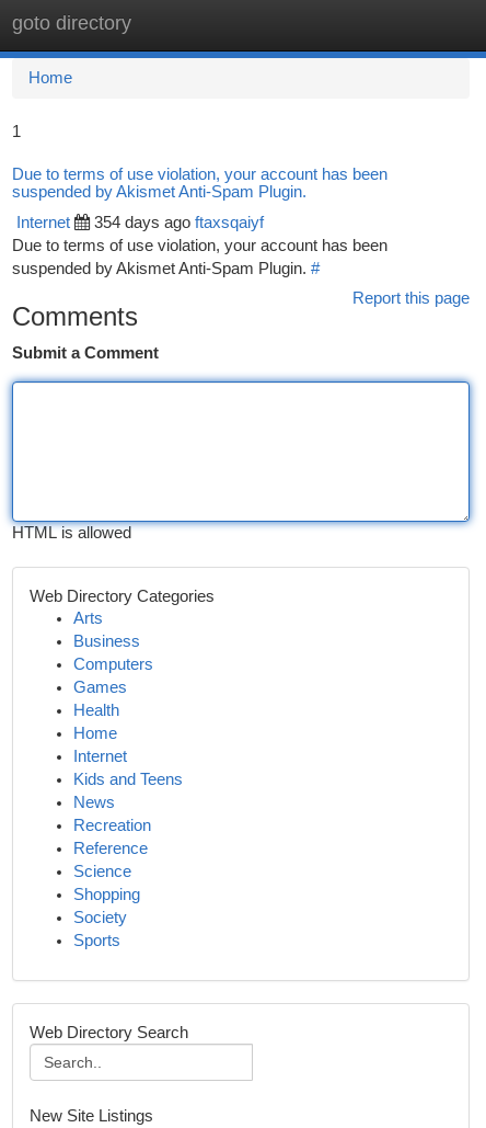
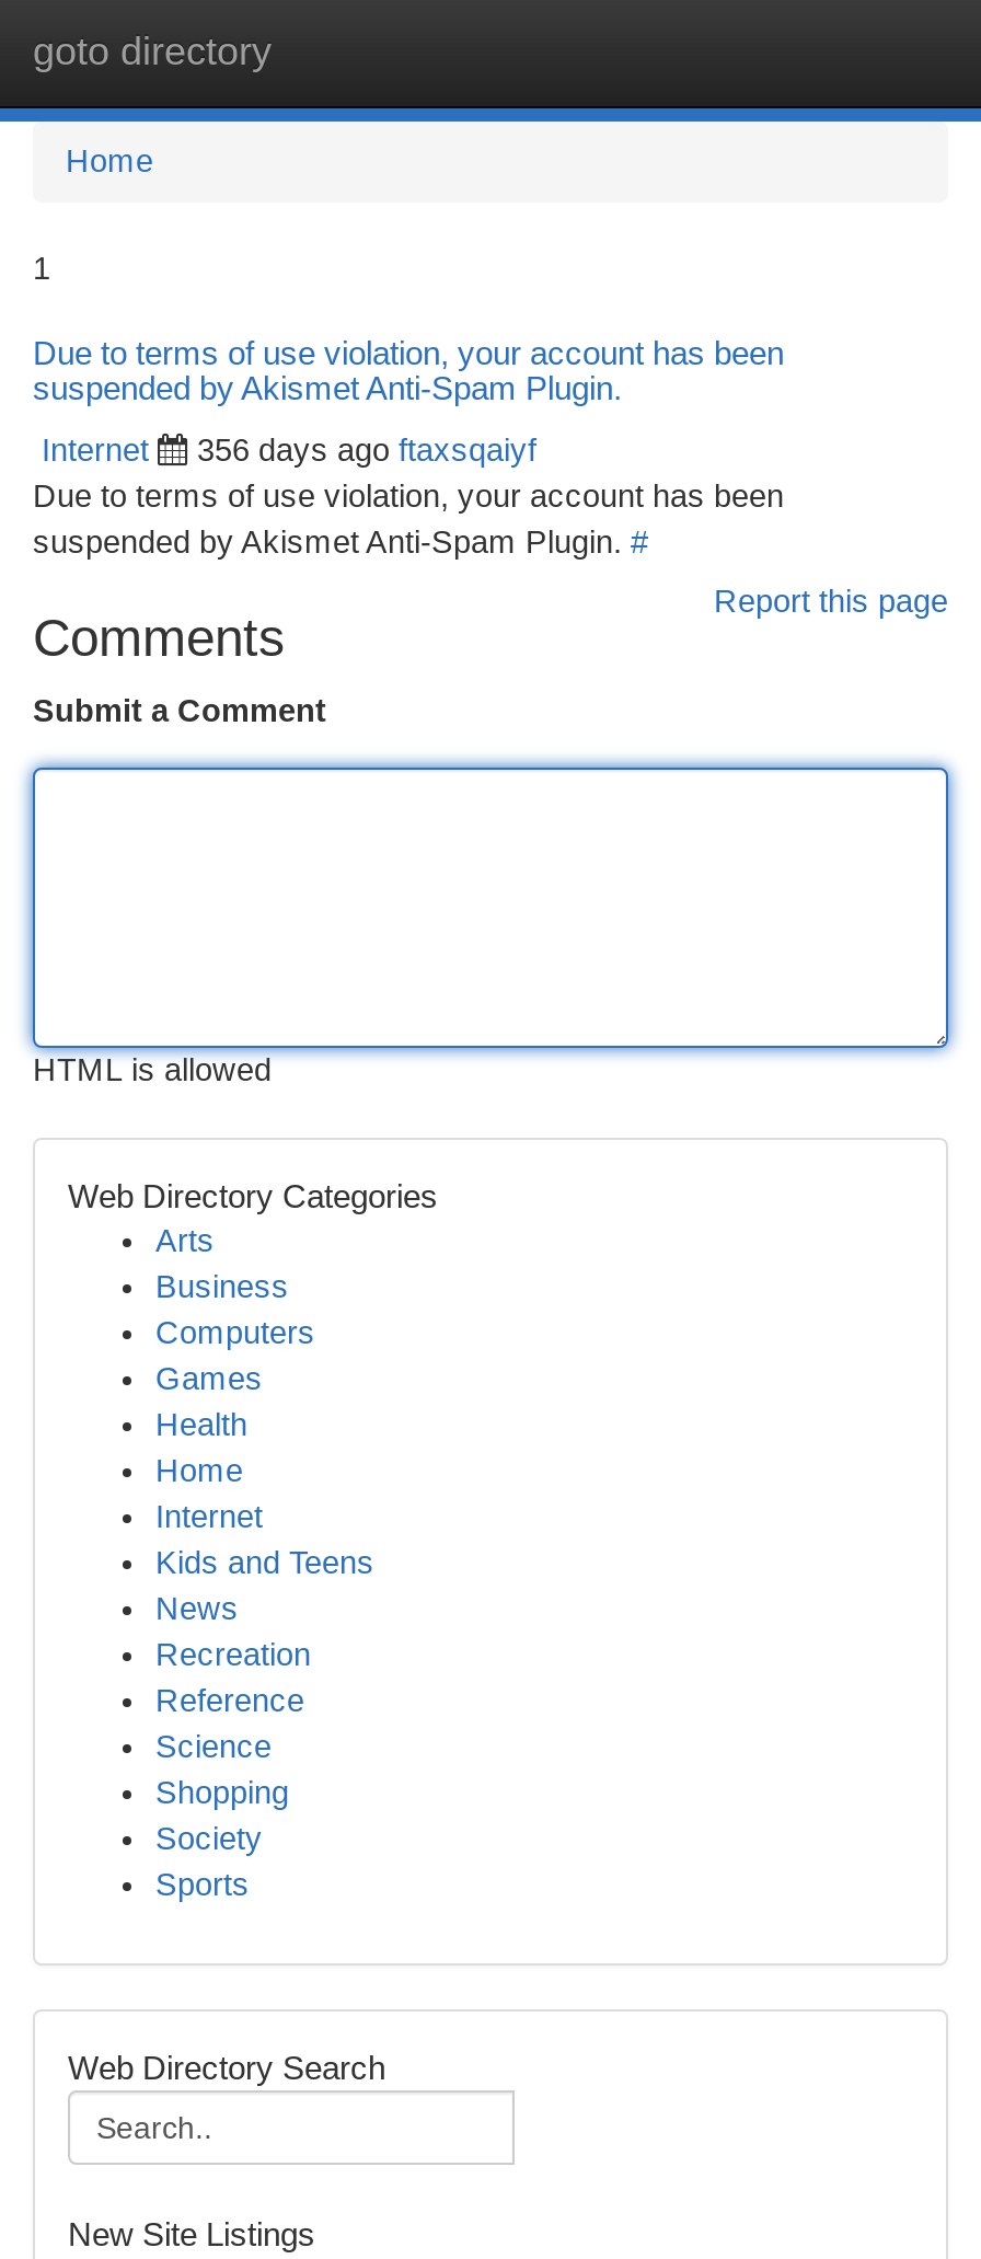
- 354 days ago ftaxsqaiyf
+ 356 days ago ftaxsqaiyf
